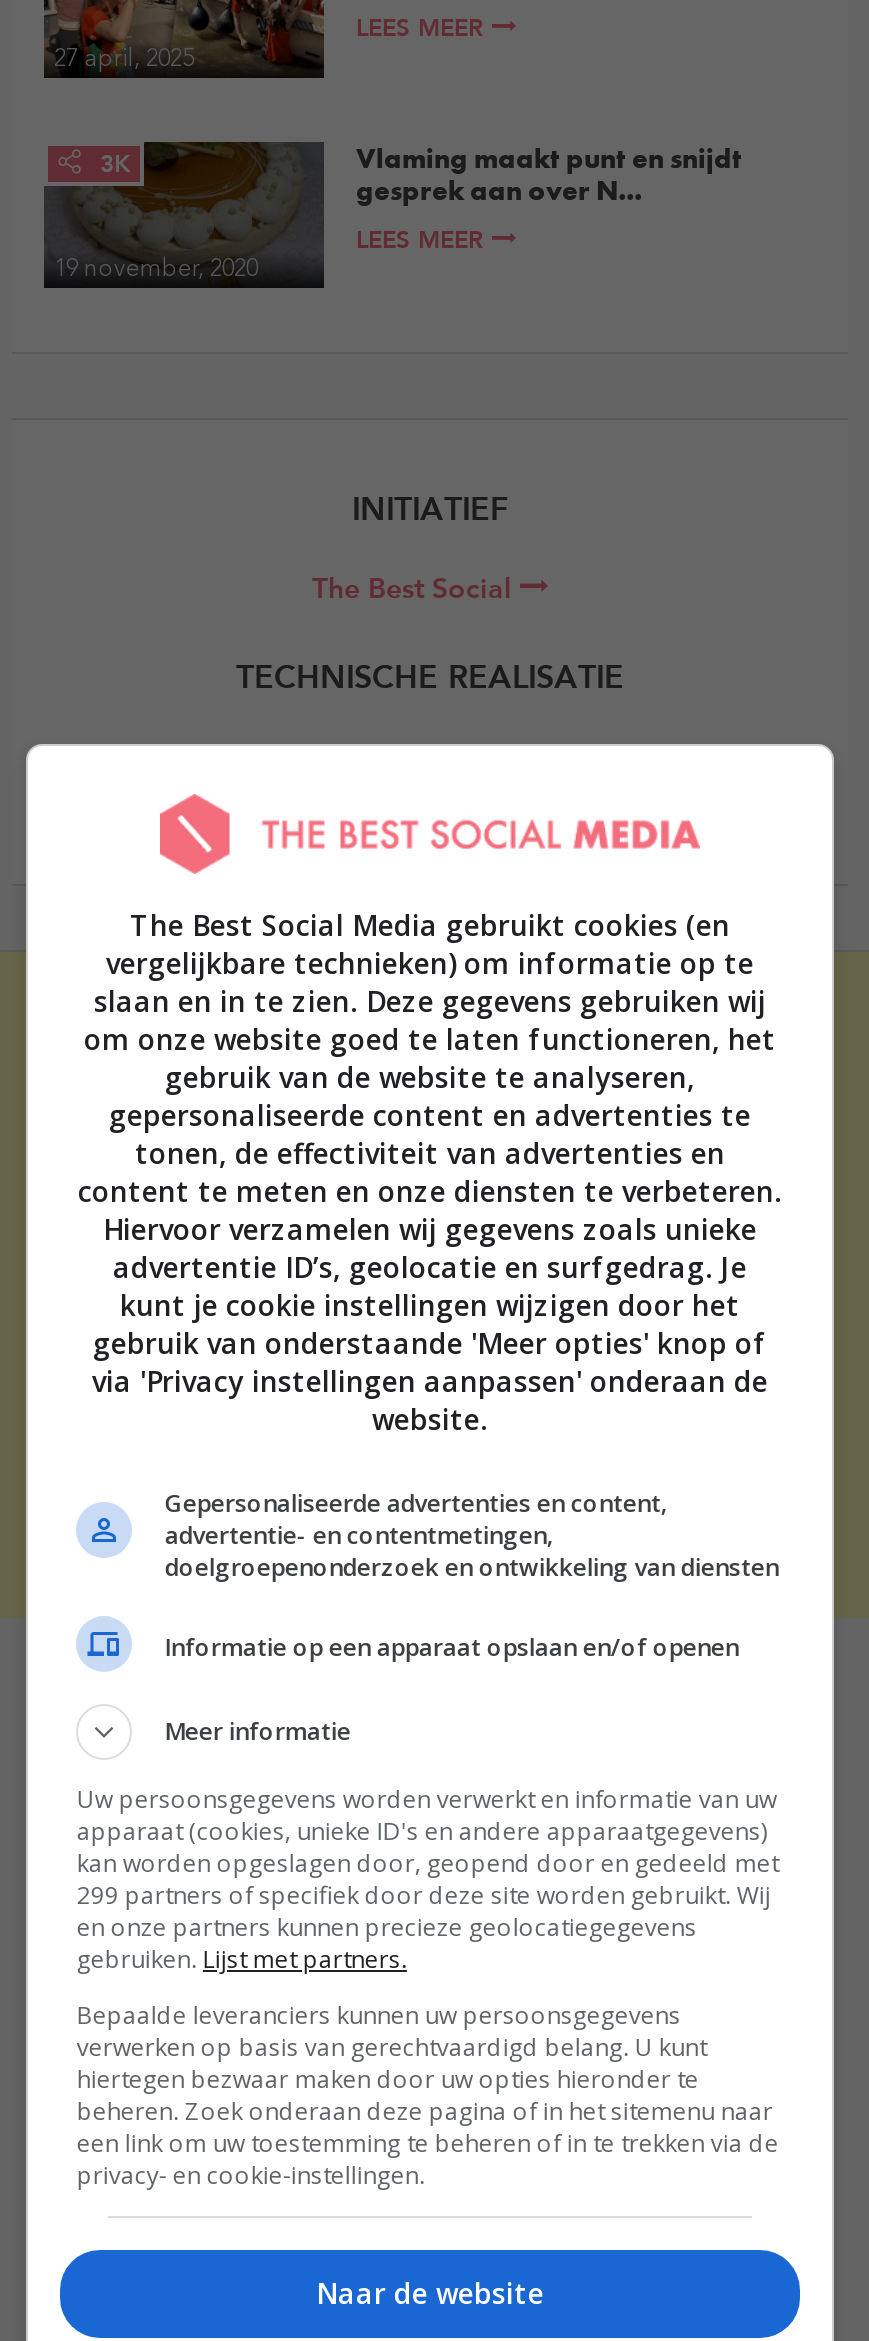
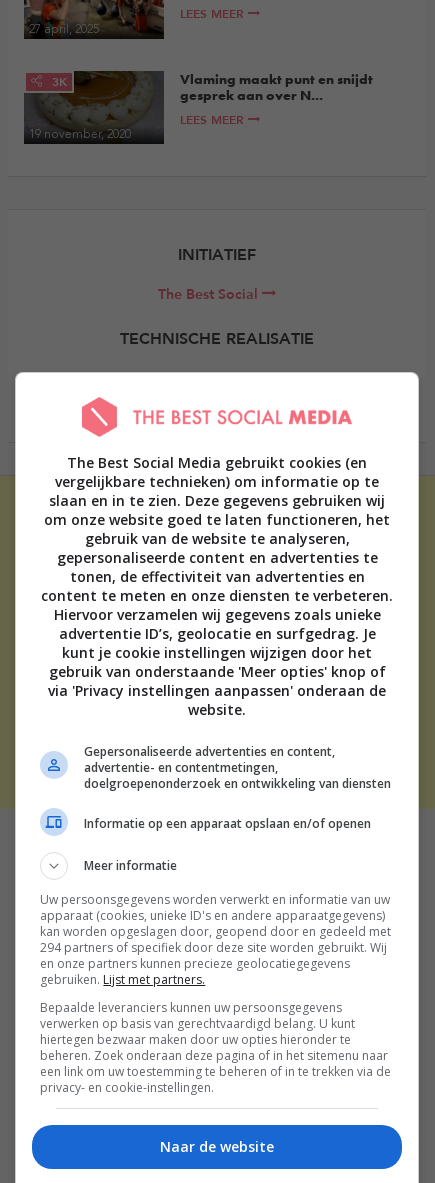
- 299 partners of specifiek door deze site worden gebruikt. Wij
+ 294 partners of specifiek door deze site worden gebruikt. Wij
